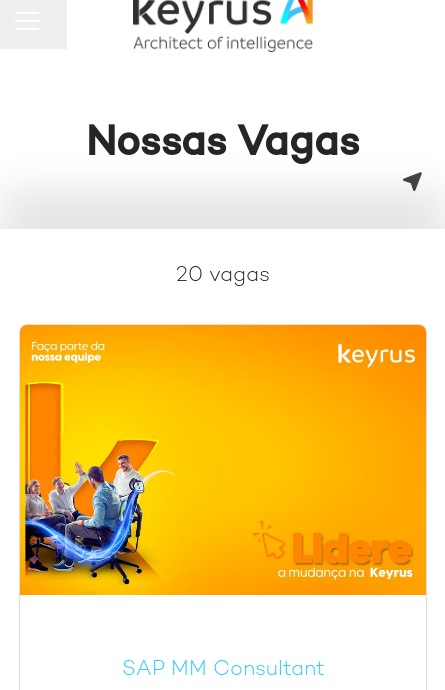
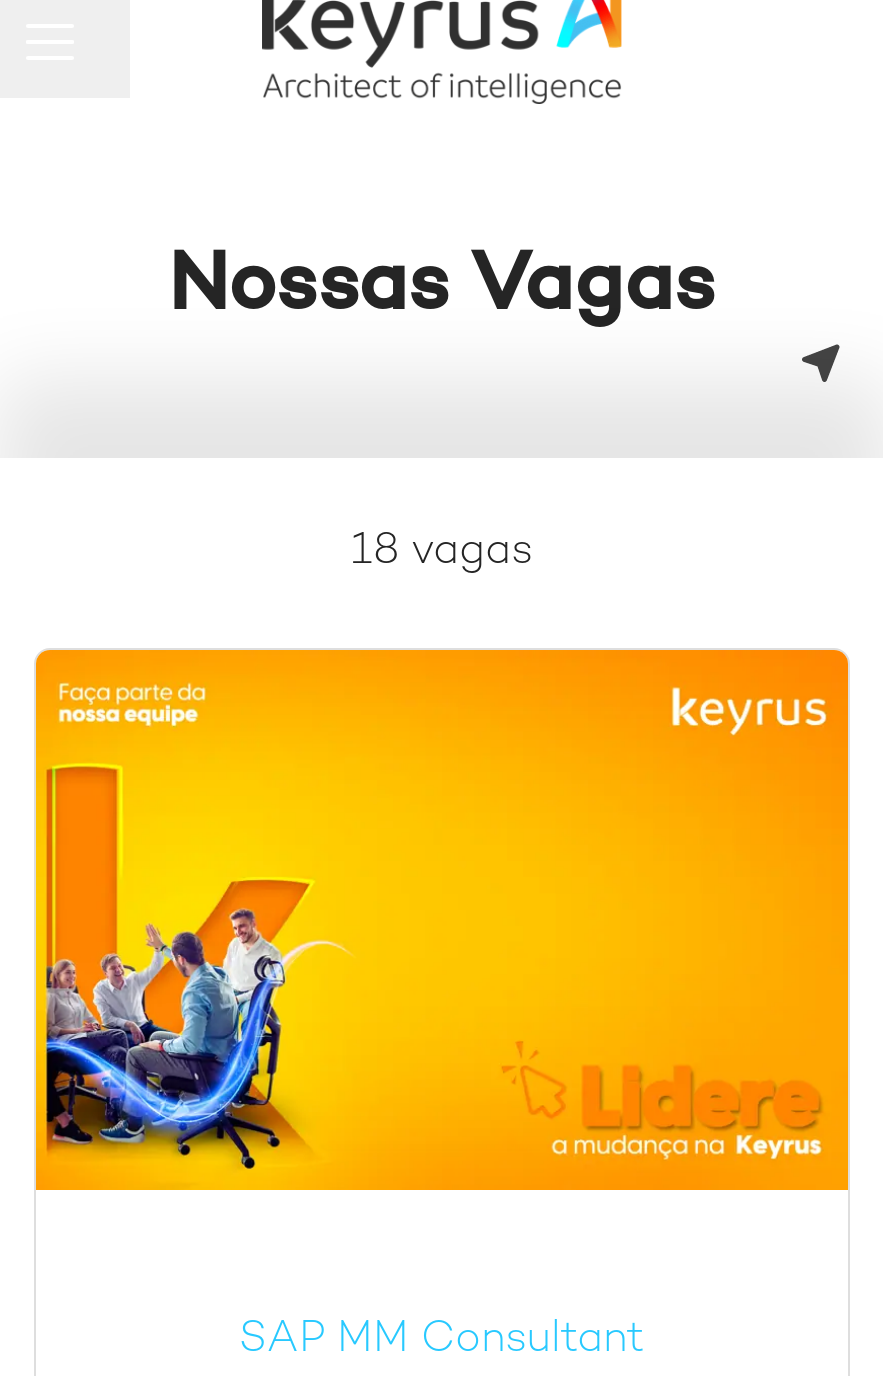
- 20 vagas
+ 18 vagas
